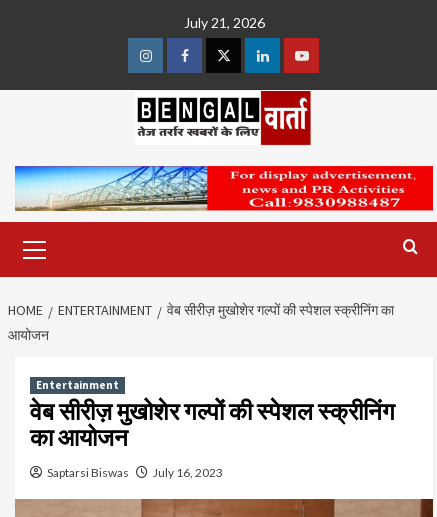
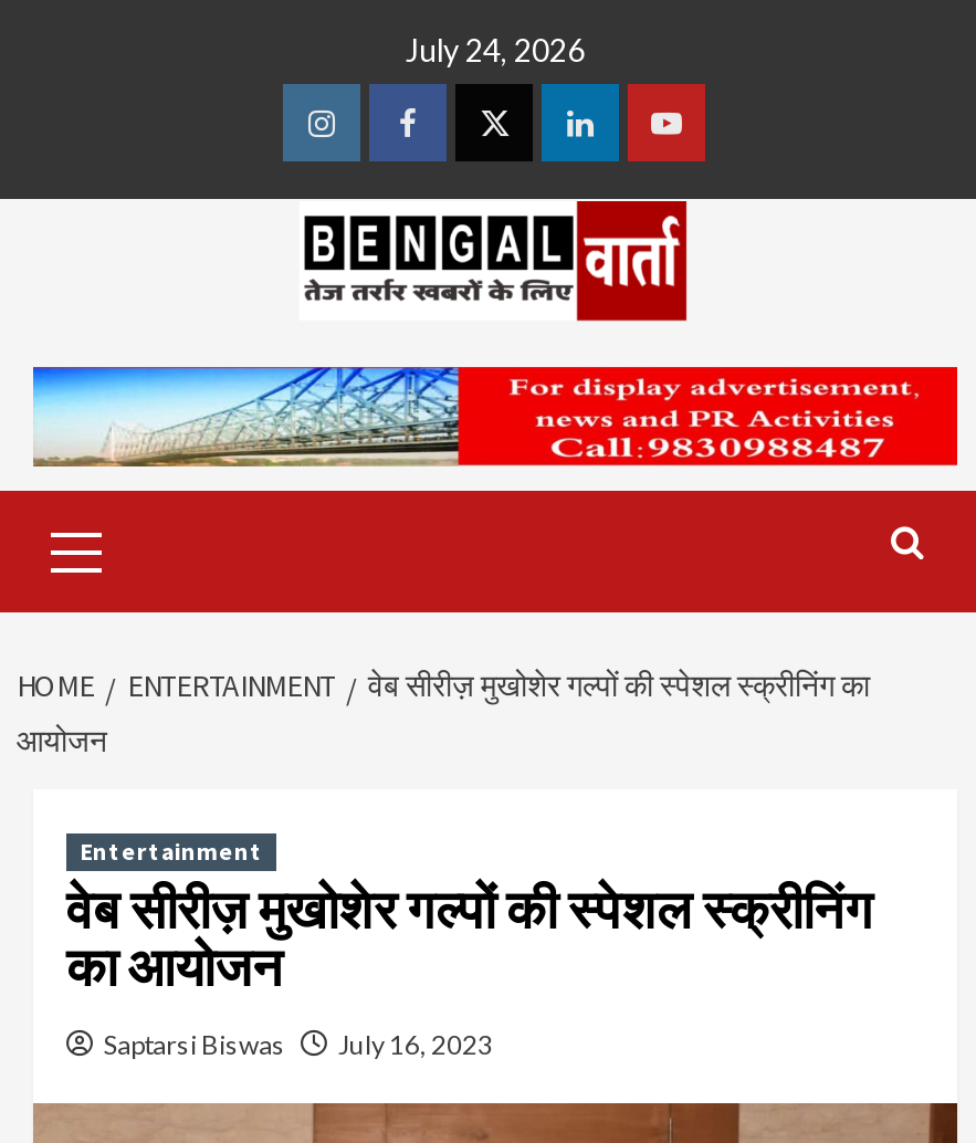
- July 21, 2026
+ July 24, 2026
